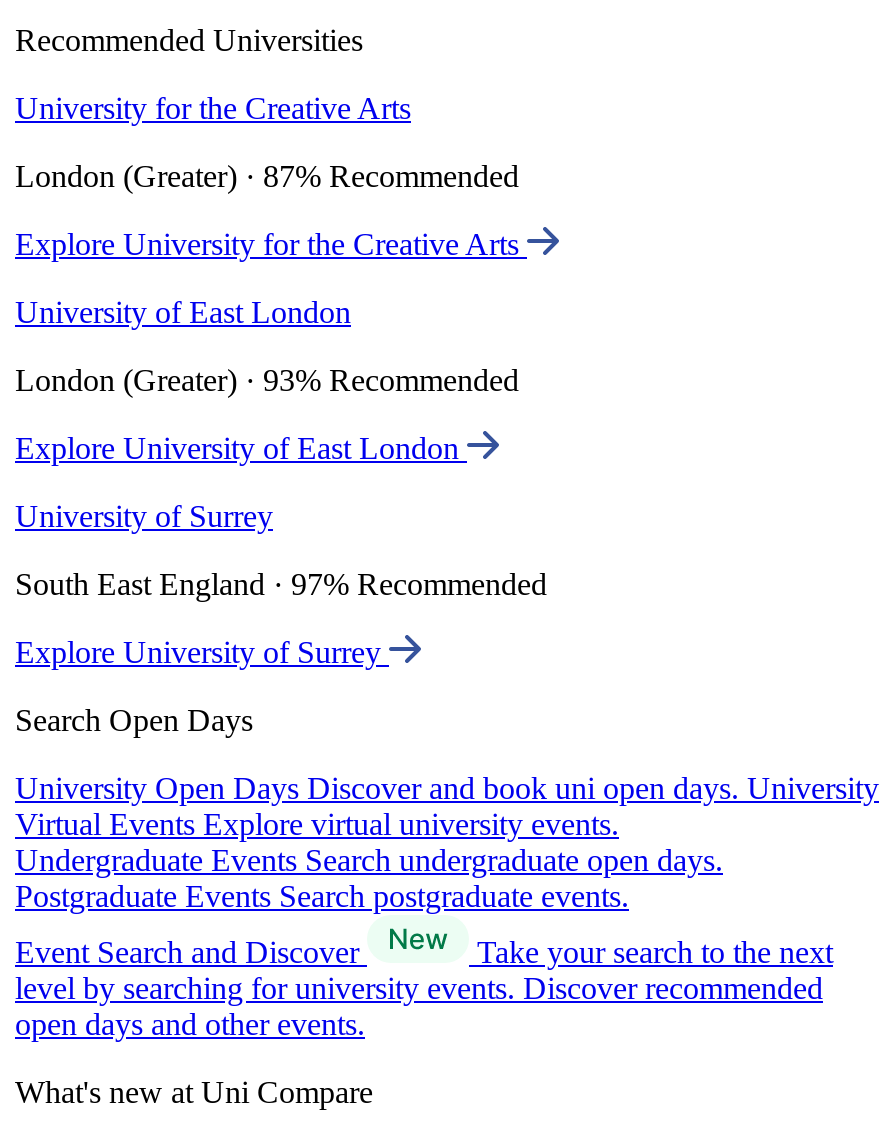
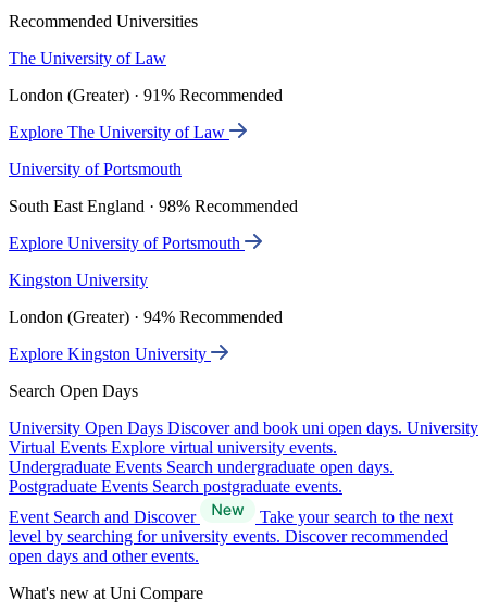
- University for the Creative Arts
+ The University of Law

- London (Greater) · 87% Recommended
+ London (Greater) · 91% Recommended

- Explore University for the Creative Arts
+ Explore The University of Law

- University of East London
+ University of Portsmouth

- London (Greater) · 93% Recommended
+ South East England · 98% Recommended

- Explore University of East London
+ Explore University of Portsmouth

- University of Surrey
+ Kingston University

- South East England · 97% Recommended
+ London (Greater) · 94% Recommended

- Explore University of Surrey
+ Explore Kingston University
